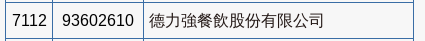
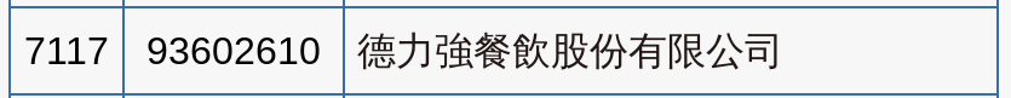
- 7112 93602610 德力強餐飲股份有限公司
+ 7117 93602610 德力強餐飲股份有限公司
